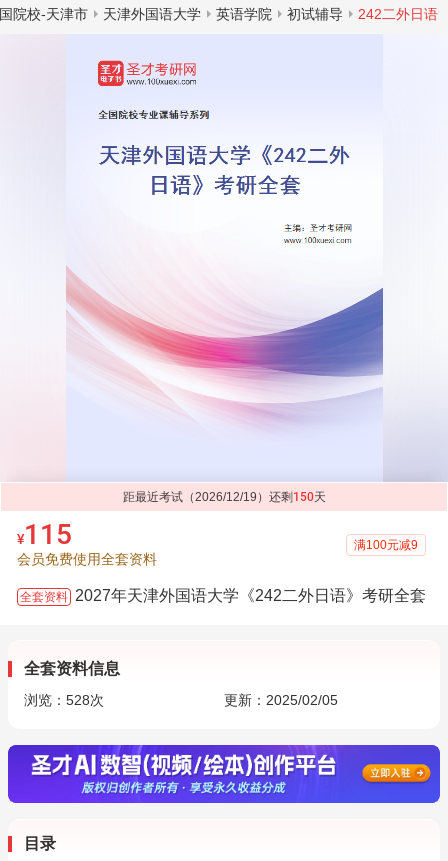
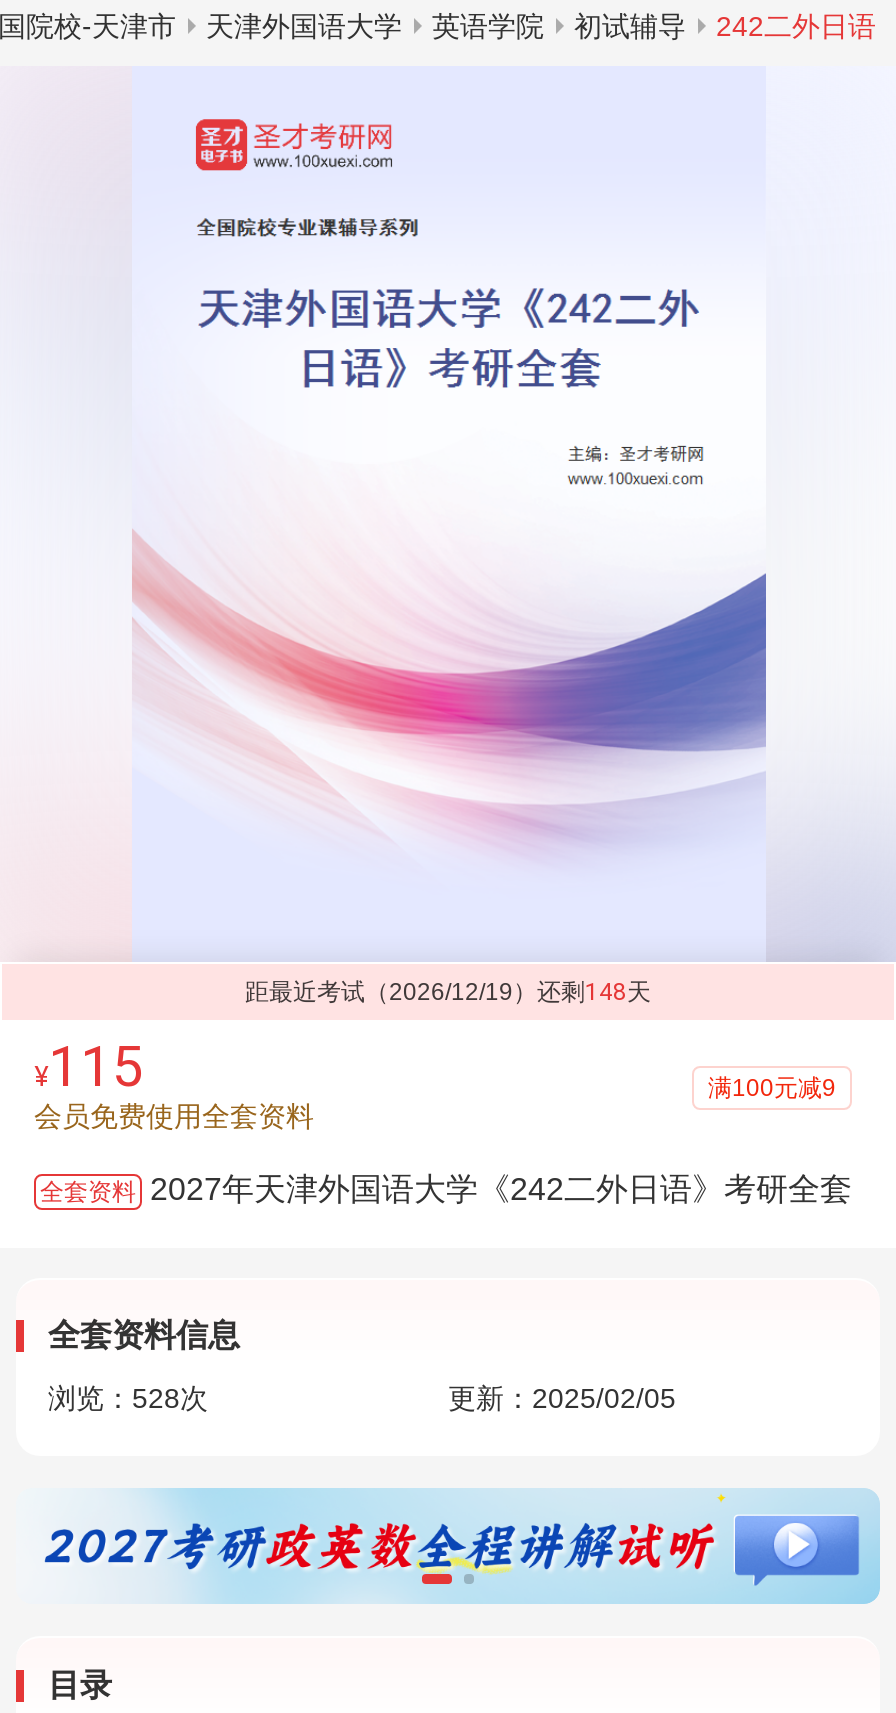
- 距最近考试（2026/12/19）还剩150天
+ 距最近考试（2026/12/19）还剩148天

- [image]
+ [image]
